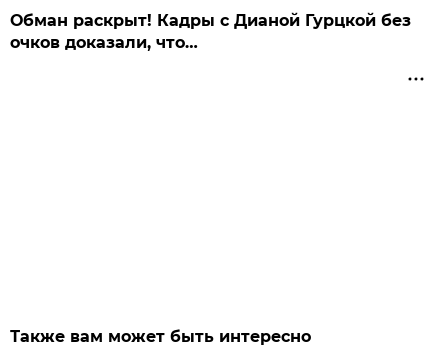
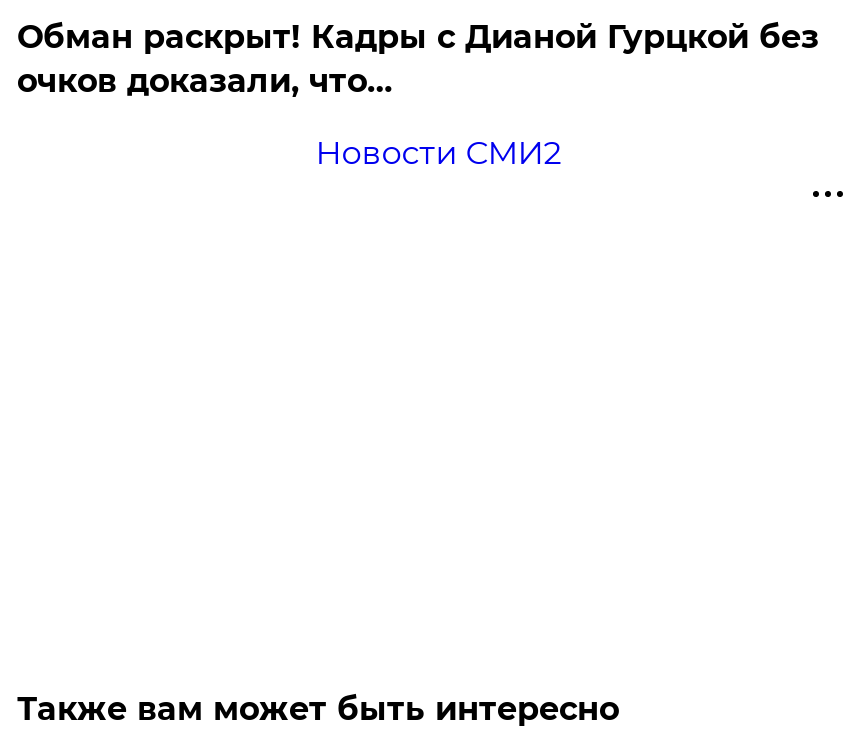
+ Новости СМИ2
